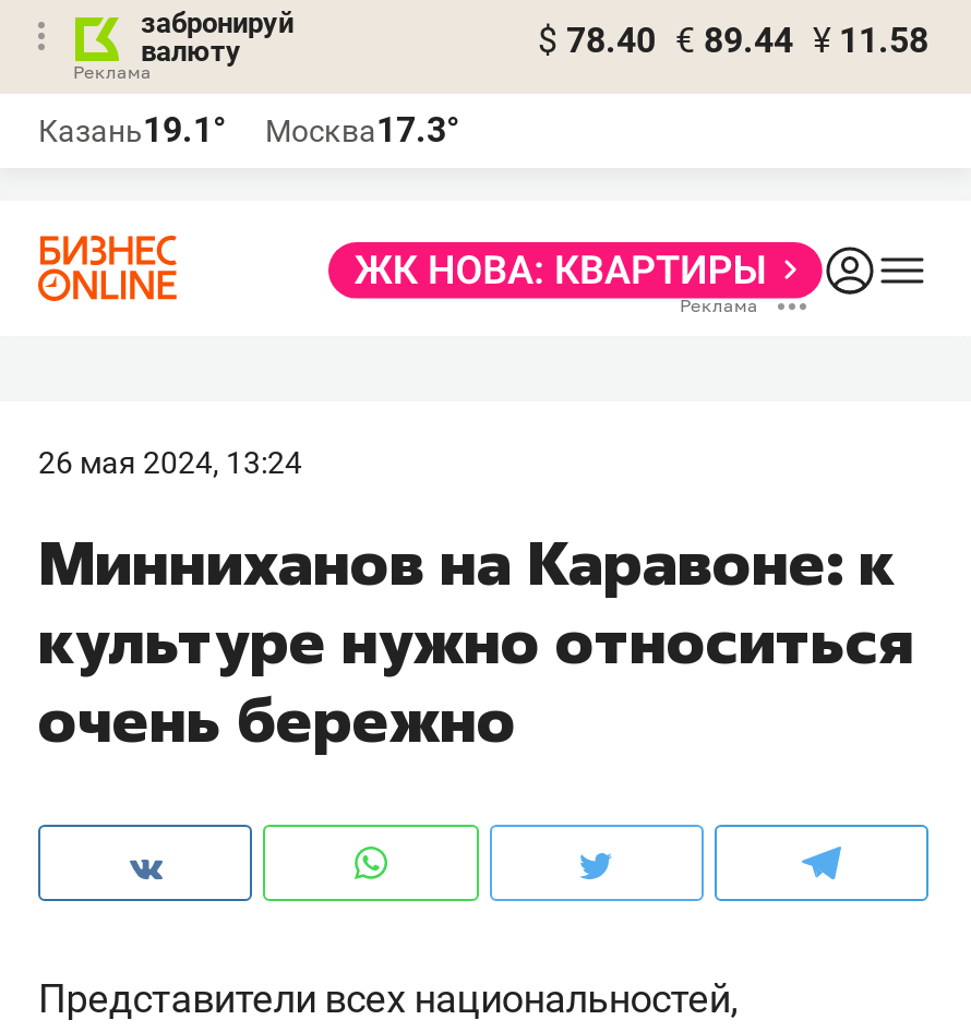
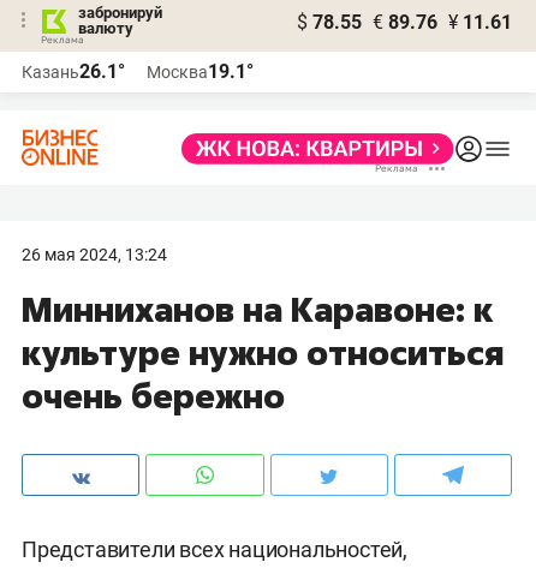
- $ 78.40 € 89.44 ¥ 11.58
+ $ 78.55 € 89.76 ¥ 11.61

- Казань19.1°
+ Казань26.1°

- Москва17.3°
+ Москва19.1°
